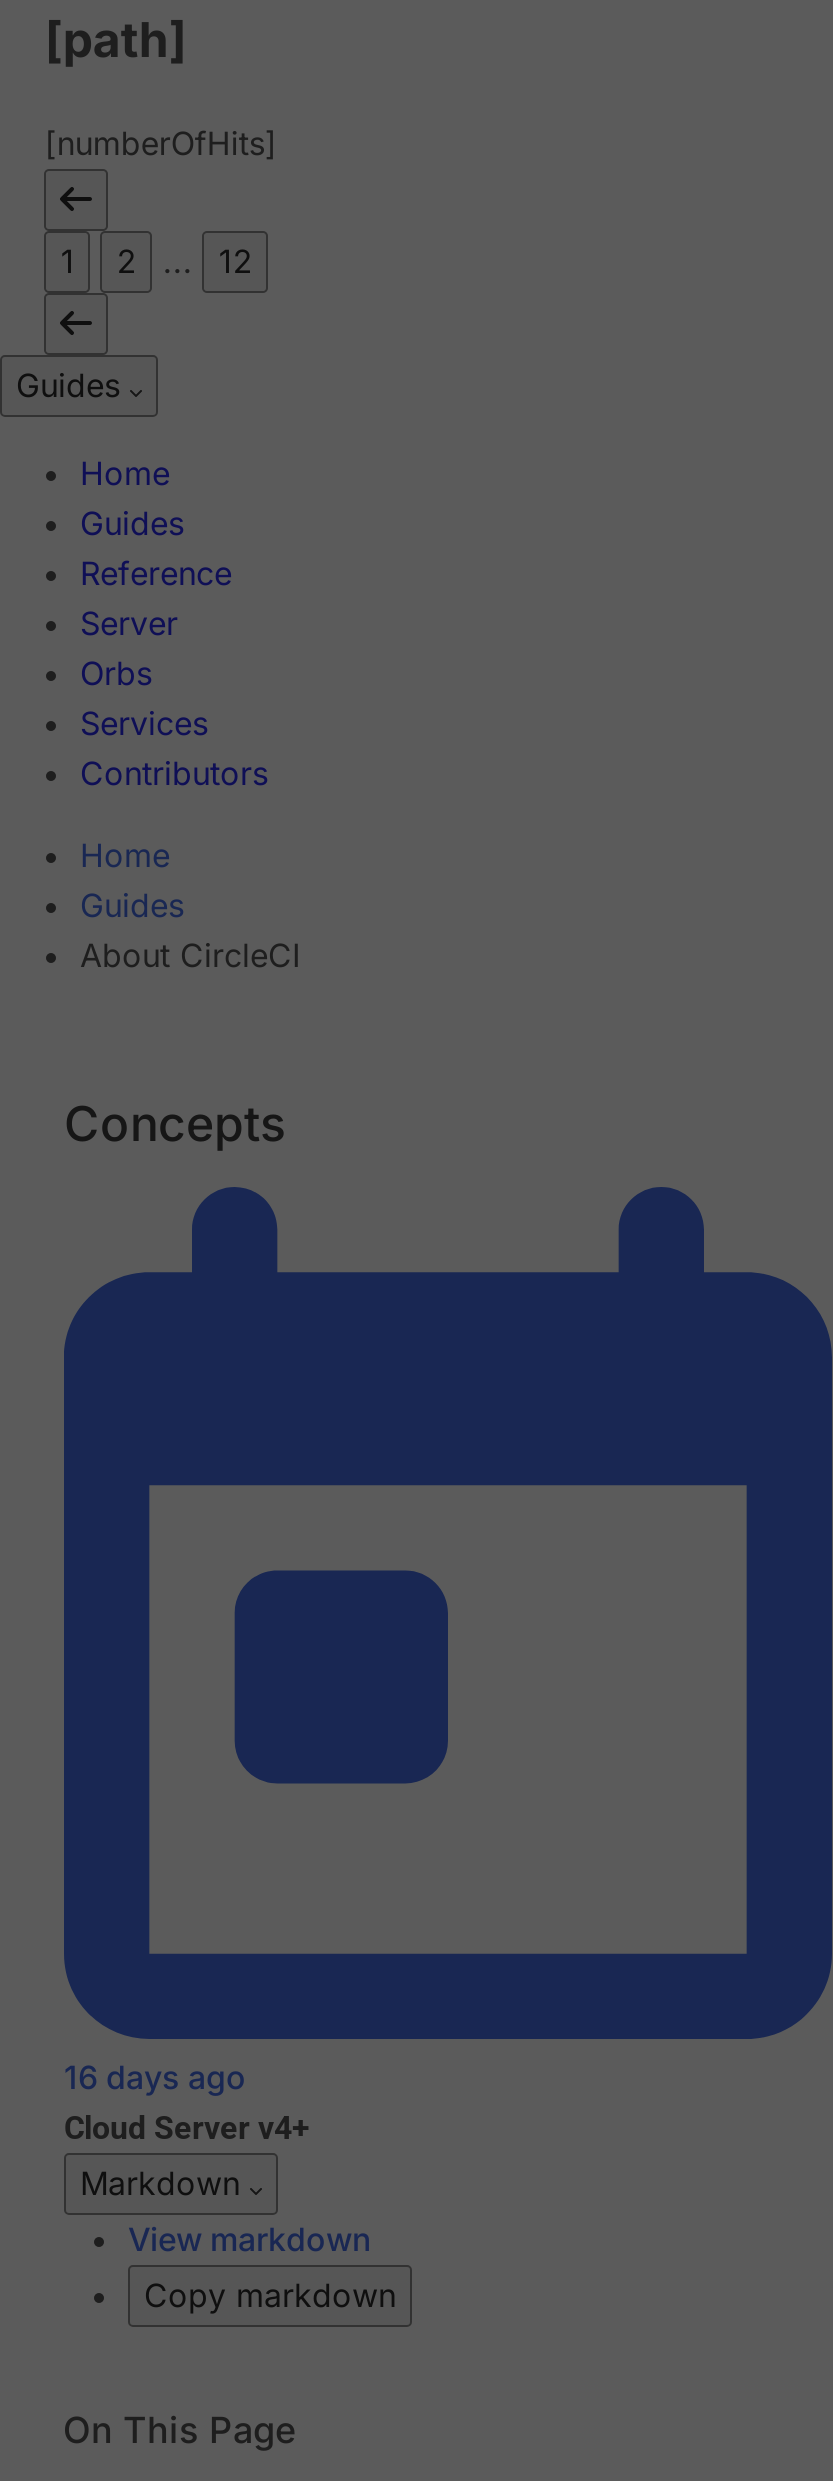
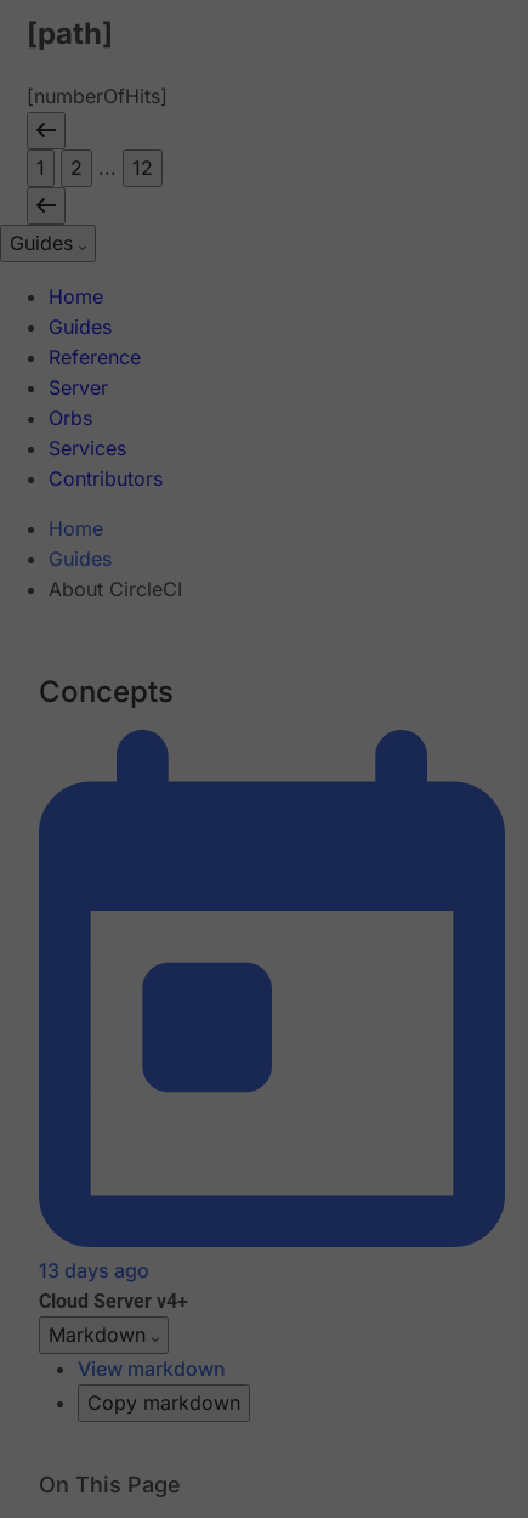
- 16 days ago
+ 13 days ago
